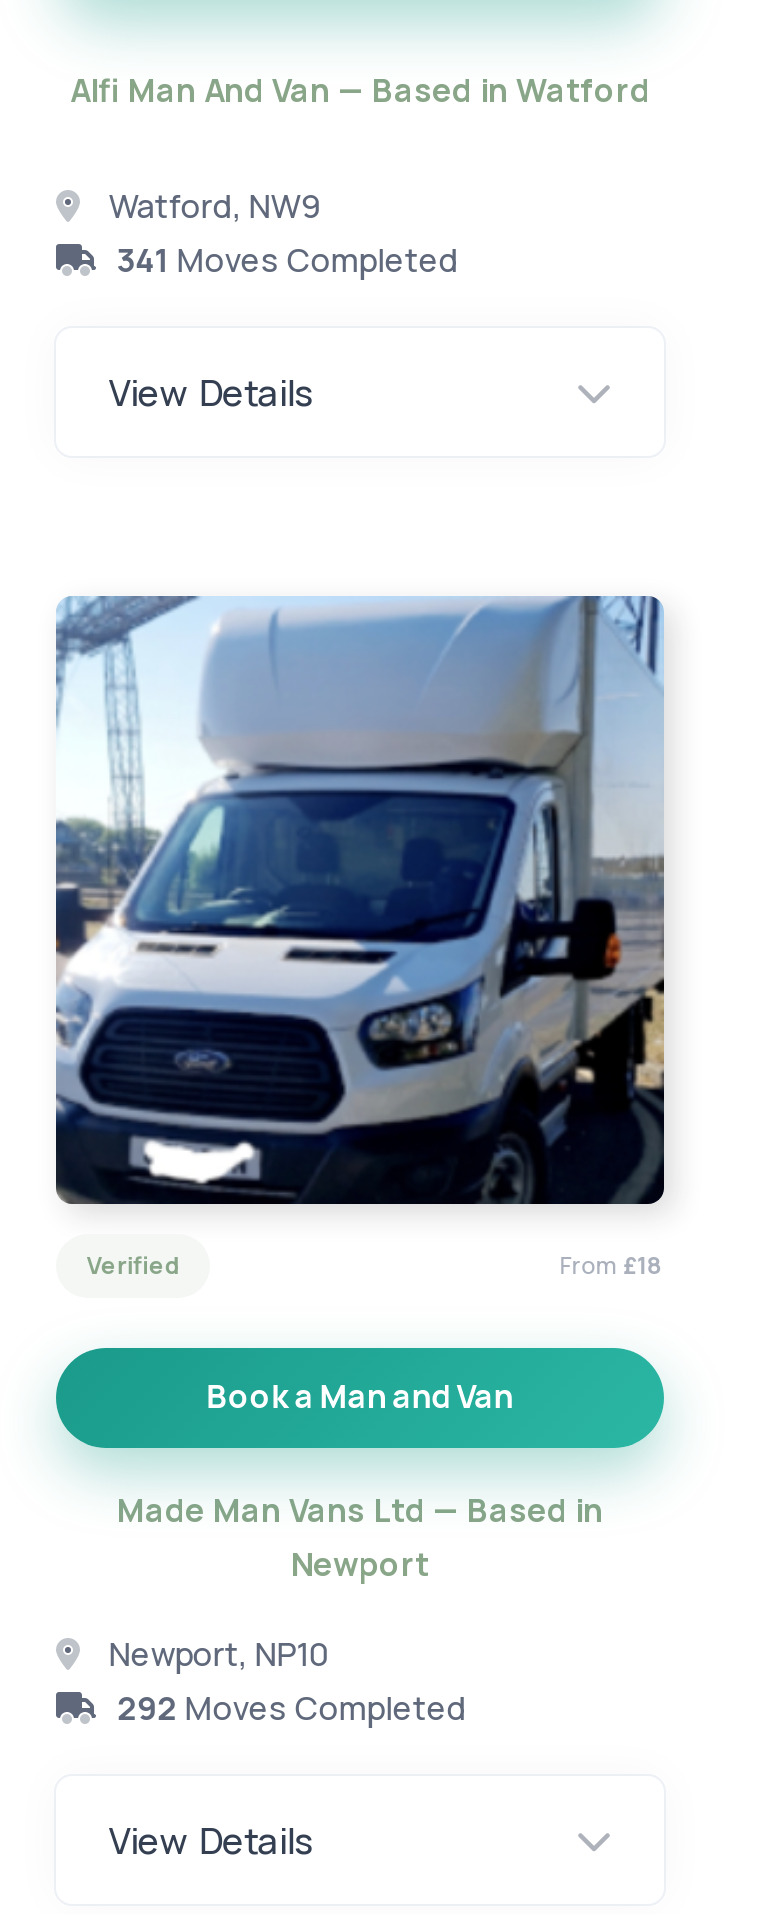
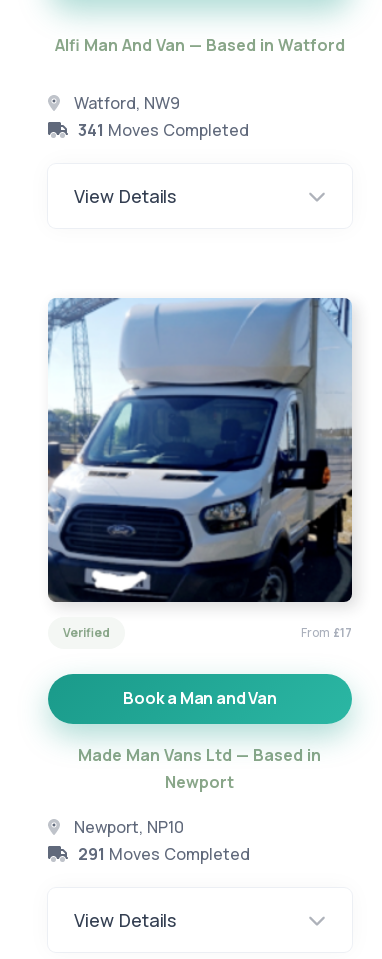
- From £18
+ From £17

- 292 Moves Completed
+ 291 Moves Completed
